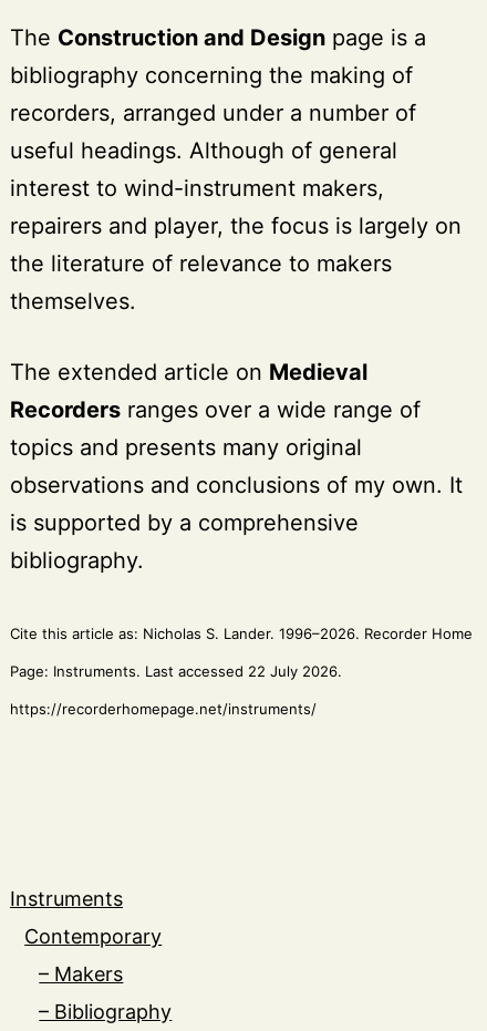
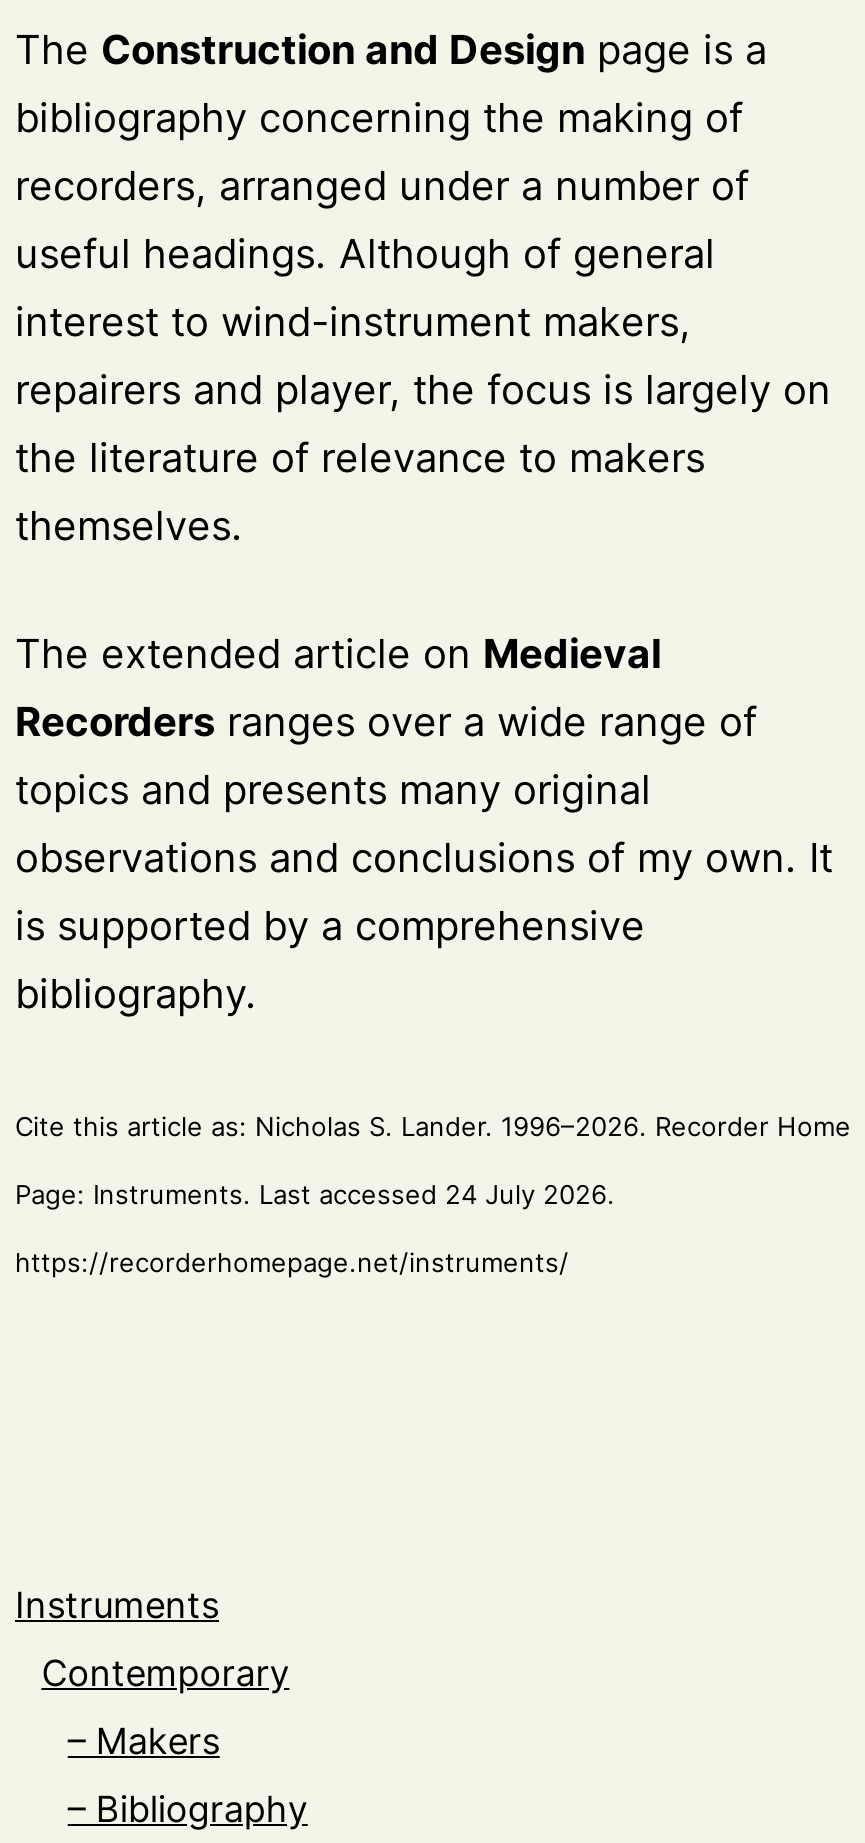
- Page: Instruments. Last accessed 22 July 2026.
+ Page: Instruments. Last accessed 24 July 2026.
